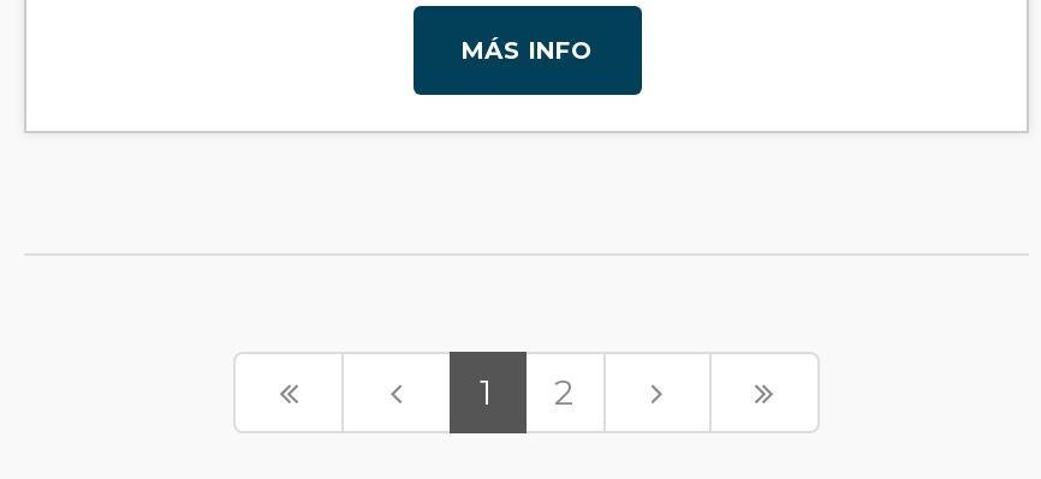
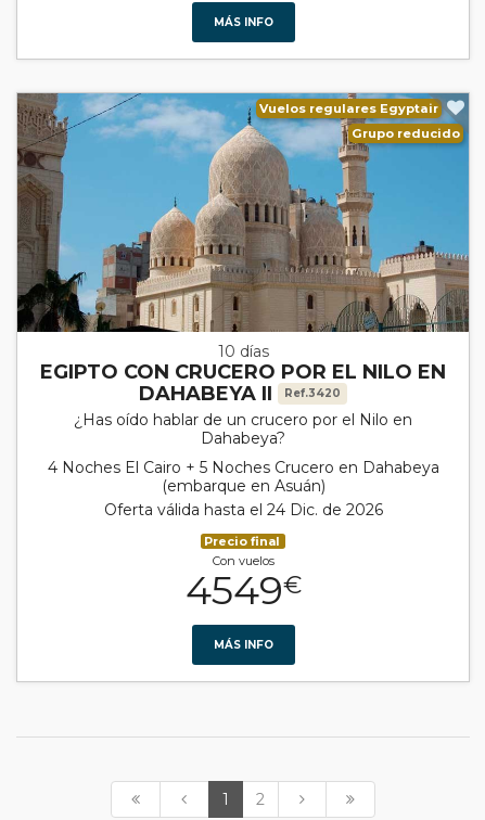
+ [image]
+ Vuelos regulares Egyptair
+ Grupo reducido

+ 10 días
+ EGIPTO CON CRUCERO POR EL NILO EN
+ DAHABEYA II Ref.3420
+ ¿Has oído hablar de un crucero por el Nilo en
+ Dahabeya?
+ 4 Noches El Cairo + 5 Noches Crucero en Dahabeya
+ (embarque en Asuán)
+ Oferta válida hasta el 24 Dic. de 2026
+ Precio final
+ Con vuelos
+ 4549€
+ MÁS INFO
